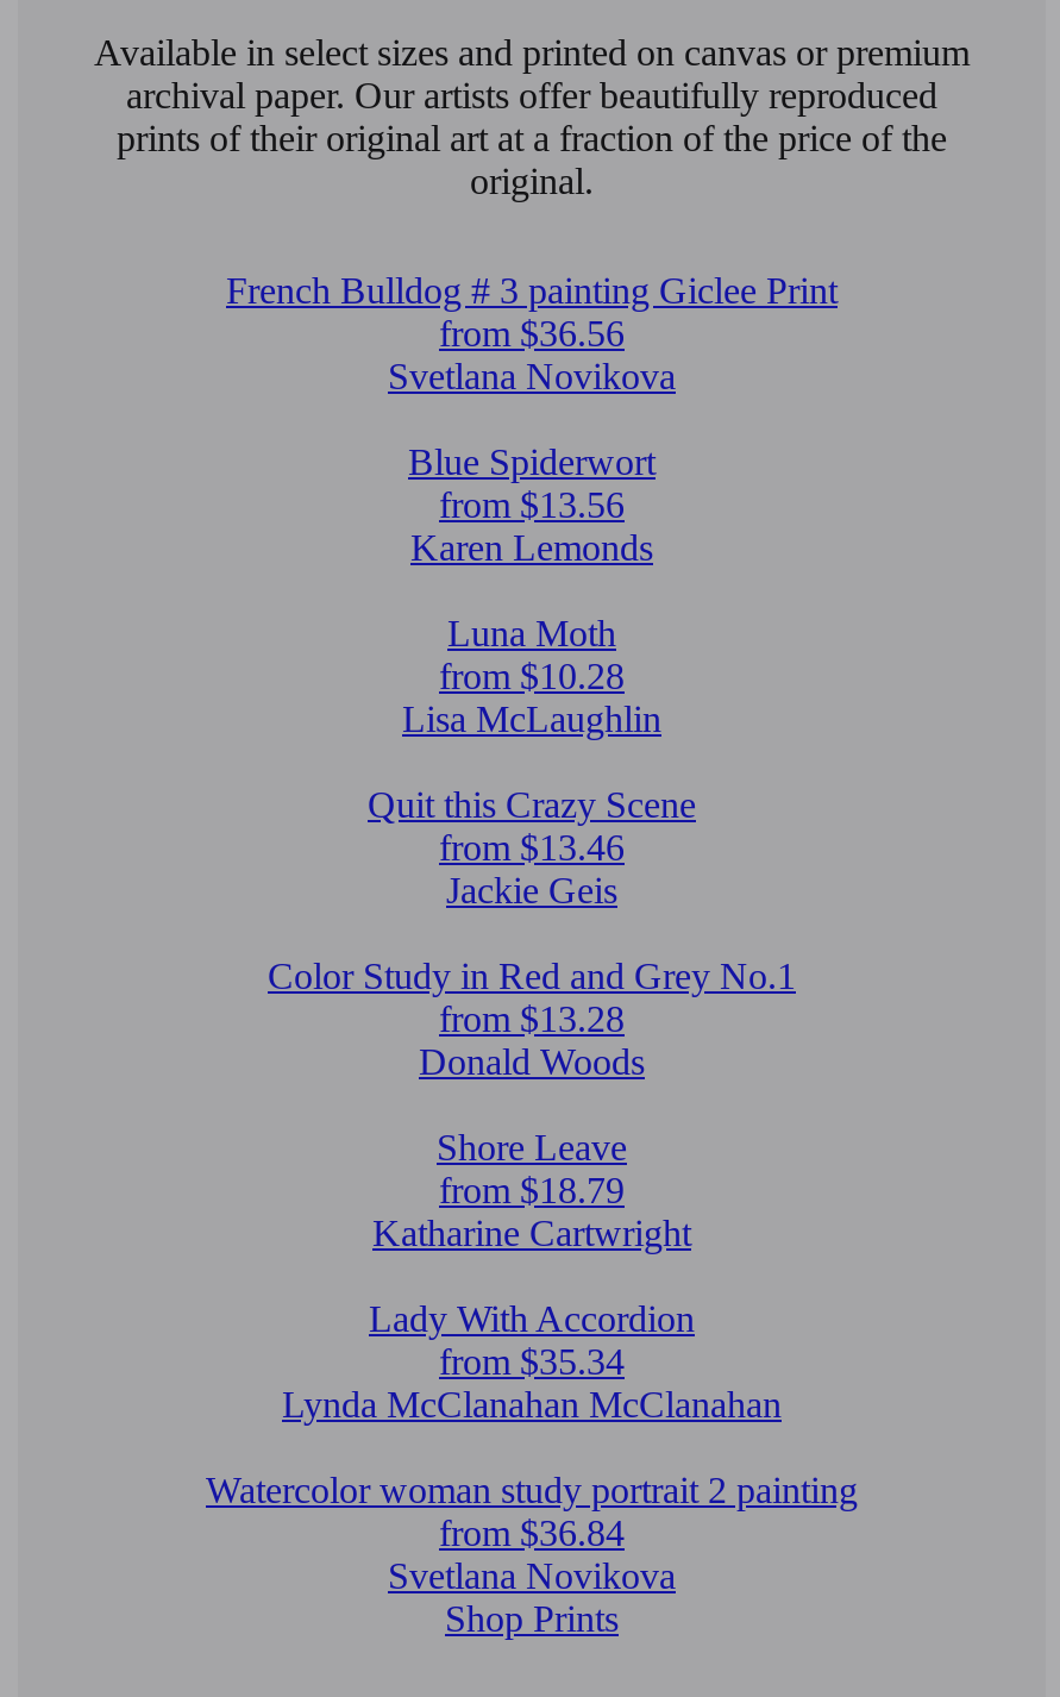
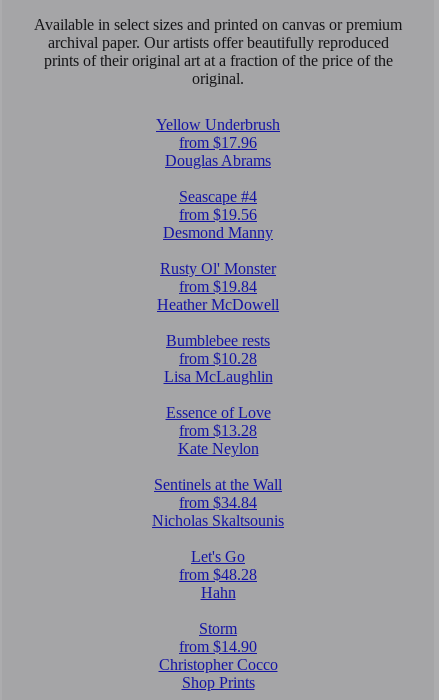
- French Bulldog # 3 painting Giclee Print
- from $36.56
- Svetlana Novikova
- Blue Spiderwort
- from $13.56
- Karen Lemonds
- Luna Moth
+ Yellow Underbrush
+ from $17.96
+ Douglas Abrams
+ Seascape #4
+ from $19.56
+ Desmond Manny
+ Rusty Ol' Monster
+ from $19.84
+ Heather McDowell
+ Bumblebee rests

moved down: from $10.28 | Lisa McLaughlin

- Quit this Crazy Scene
- from $13.46
- Jackie Geis
- Color Study in Red and Grey No.1
+ Essence of Love

- Donald Woods
+ Kate Neylon

- Shore Leave
- from $18.79
- Katharine Cartwright
+ Sentinels at the Wall
+ from $34.84
+ Nicholas Skaltsounis

- Lady With Accordion
- from $35.34
- Lynda McClanahan McClanahan
+ Let's Go
+ from $48.28
+ Hahn

- Watercolor woman study portrait 2 painting
- from $36.84
- Svetlana Novikova
+ Storm
+ from $14.90
+ Christopher Cocco
